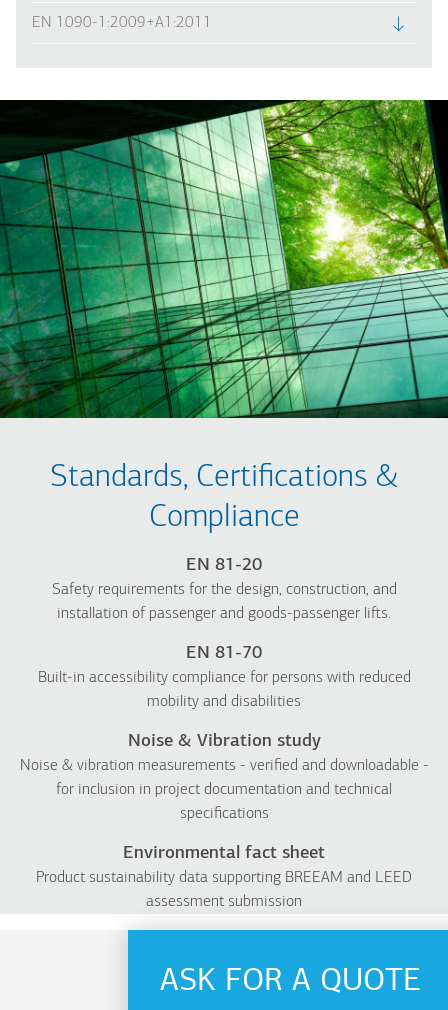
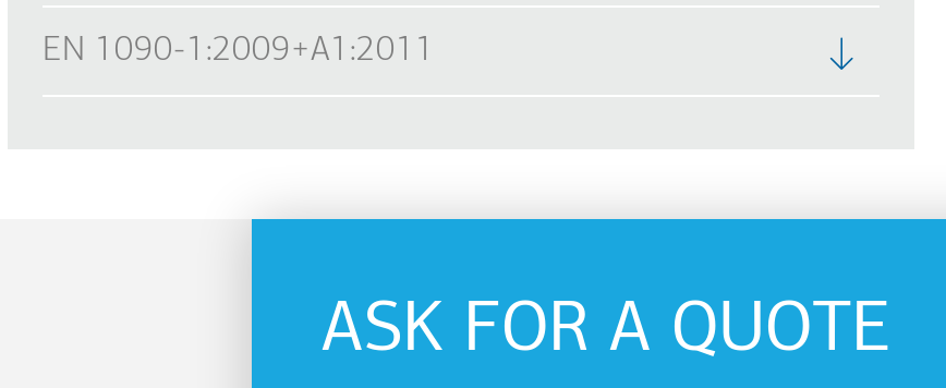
- [image]

- Standards, Certifications &
- Compliance
- ΕΝ 81-20
- Safety requirements for the design, construction, and
- installation of passenger and goods-passenger lifts.
- EN 81-70
- Built-in accessibility compliance for persons with reduced
- mobility and disabilities
- Noise & Vibration study
- Noise & vibration measurements - verified and downloadable -
- for inclusion in project documentation and technical
- specifications
- Environmental fact sheet
- Product sustainability data supporting BREEAM and LEED
- assessment submission
